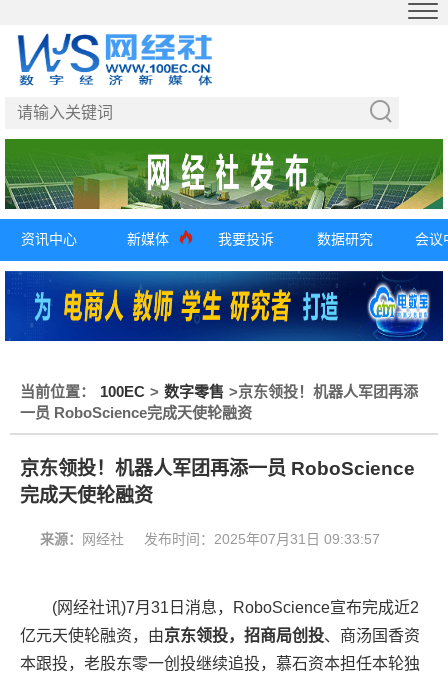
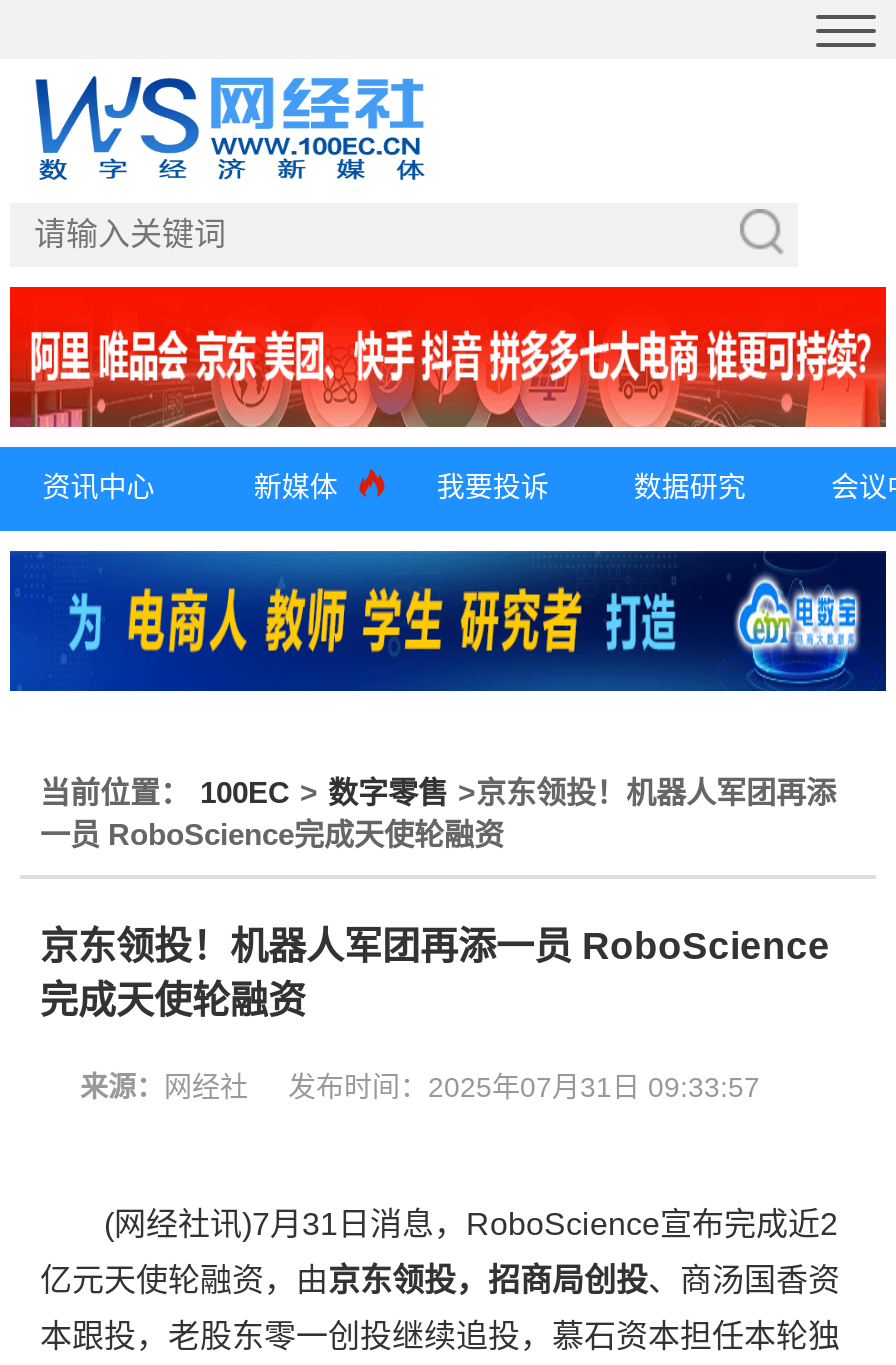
- [image]
+ [image]
